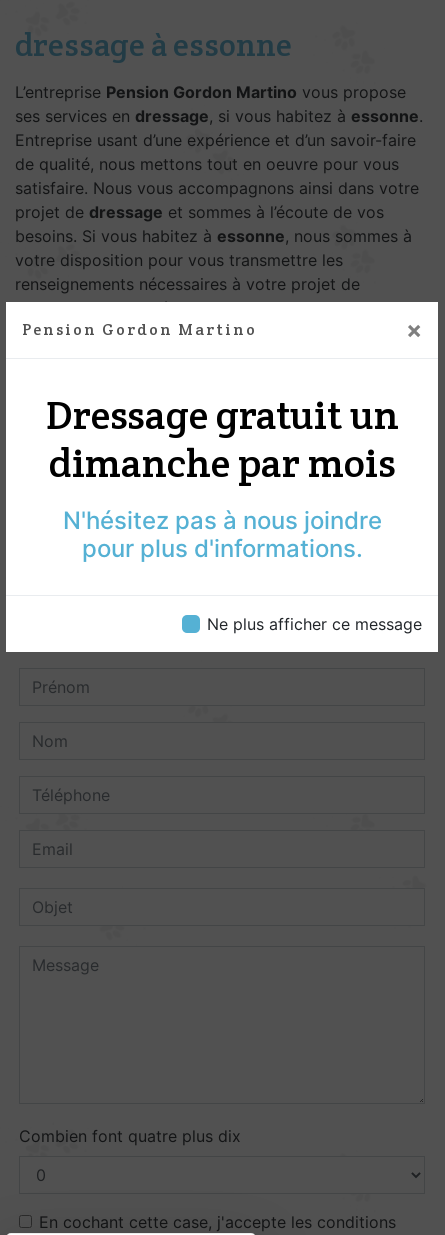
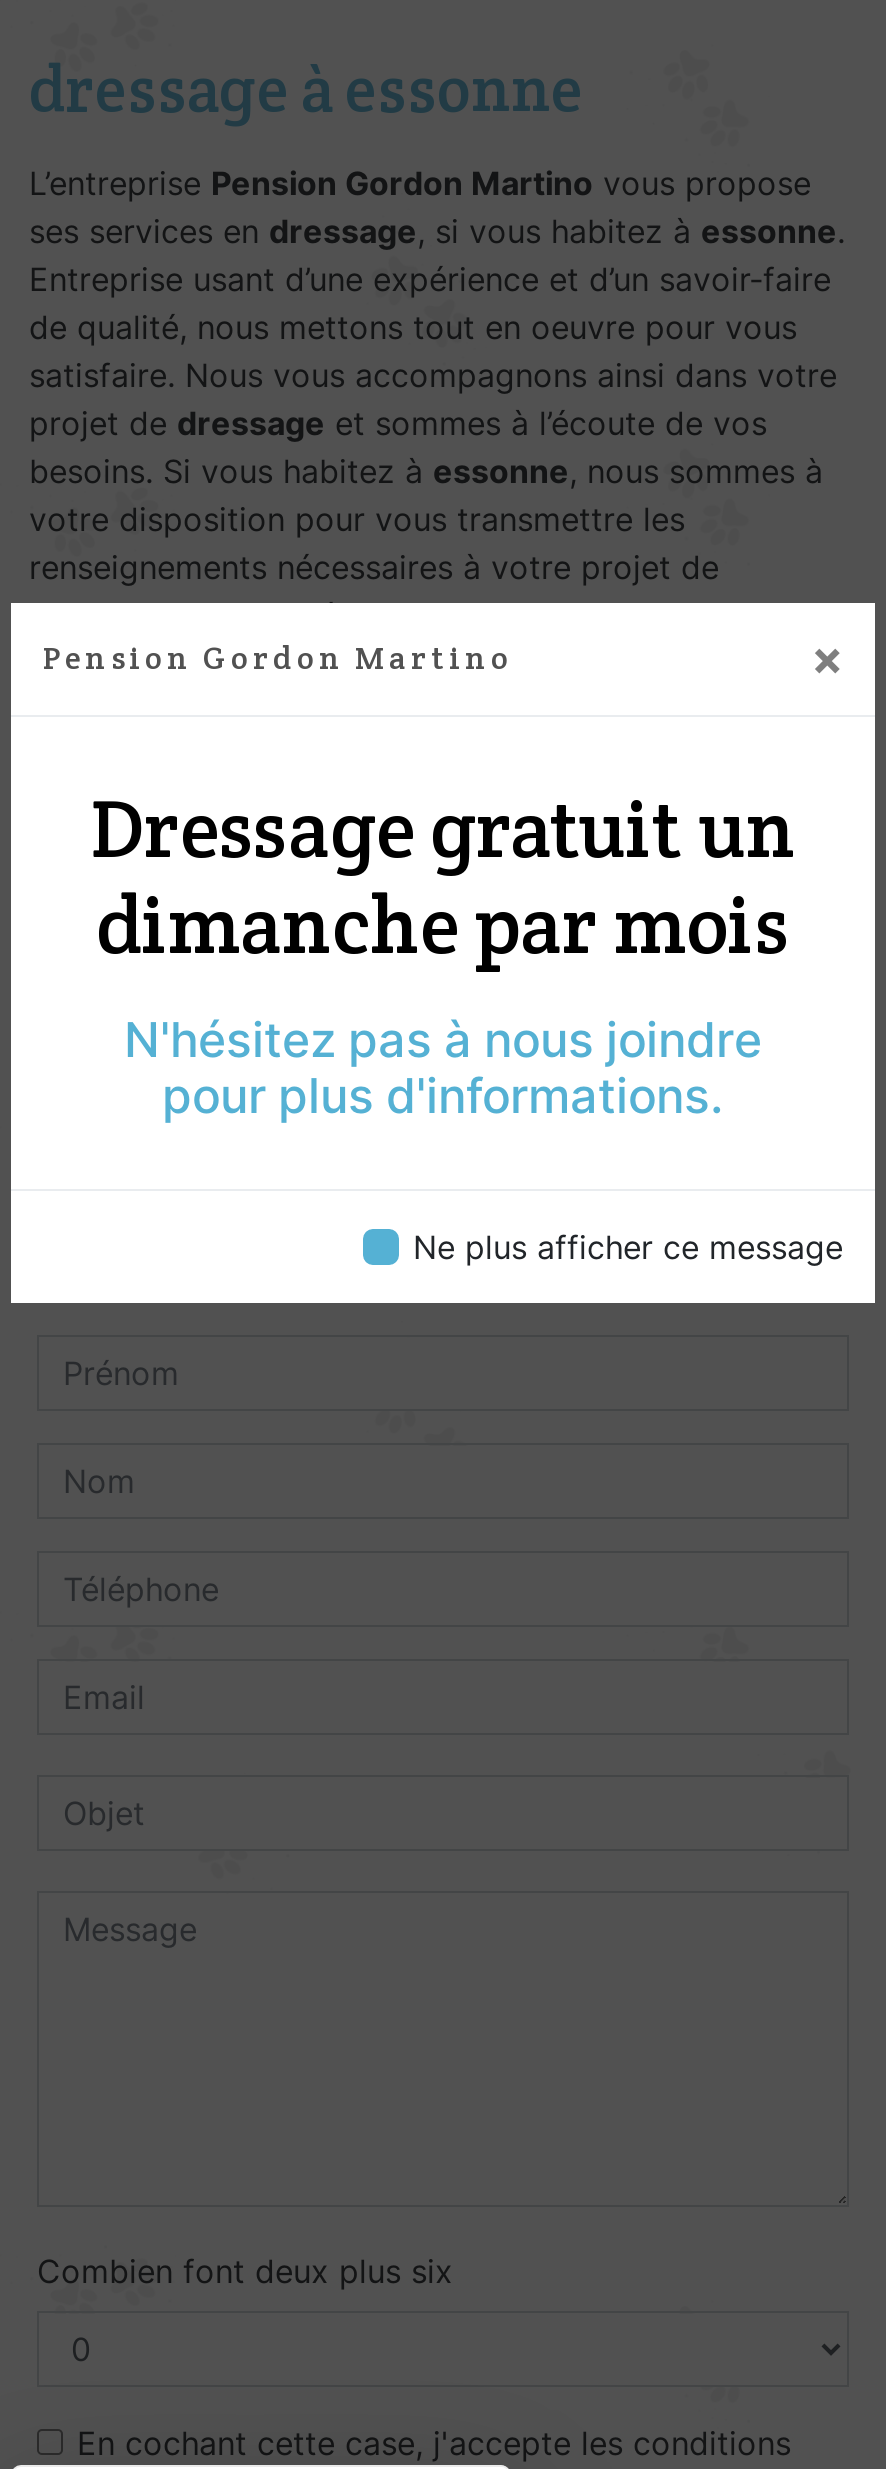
- Combien font quatre plus dix
+ Combien font deux plus six
